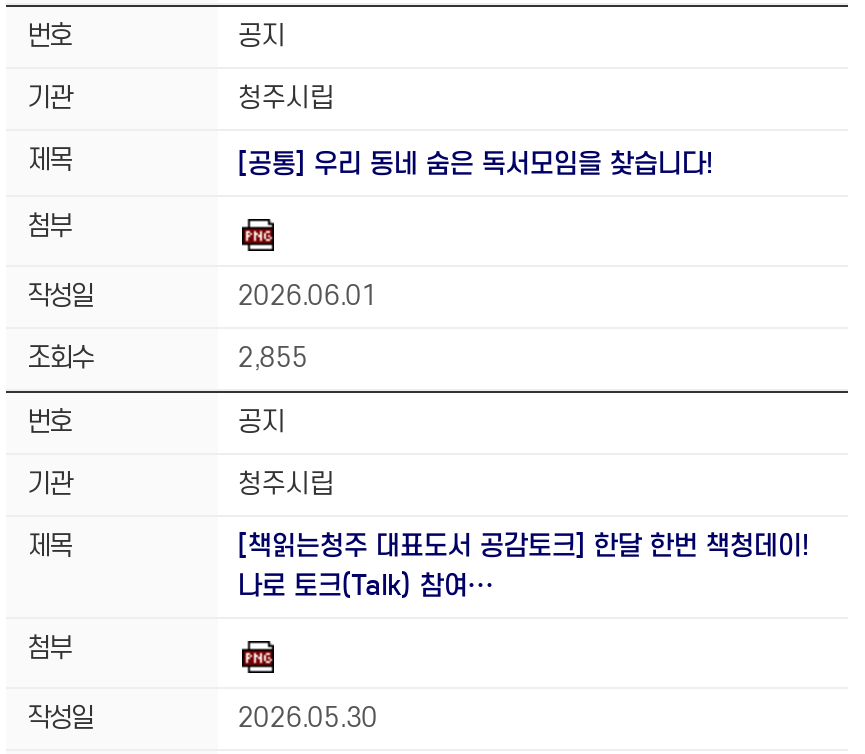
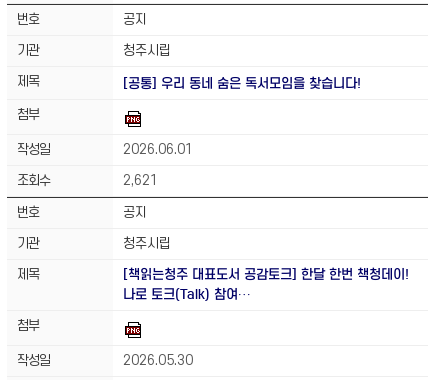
- 2,855
+ 2,621
